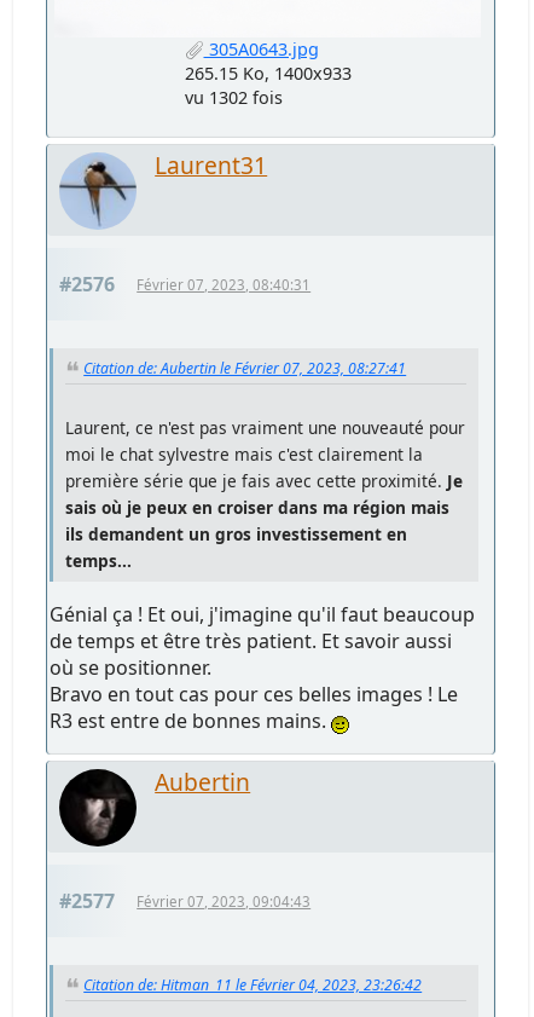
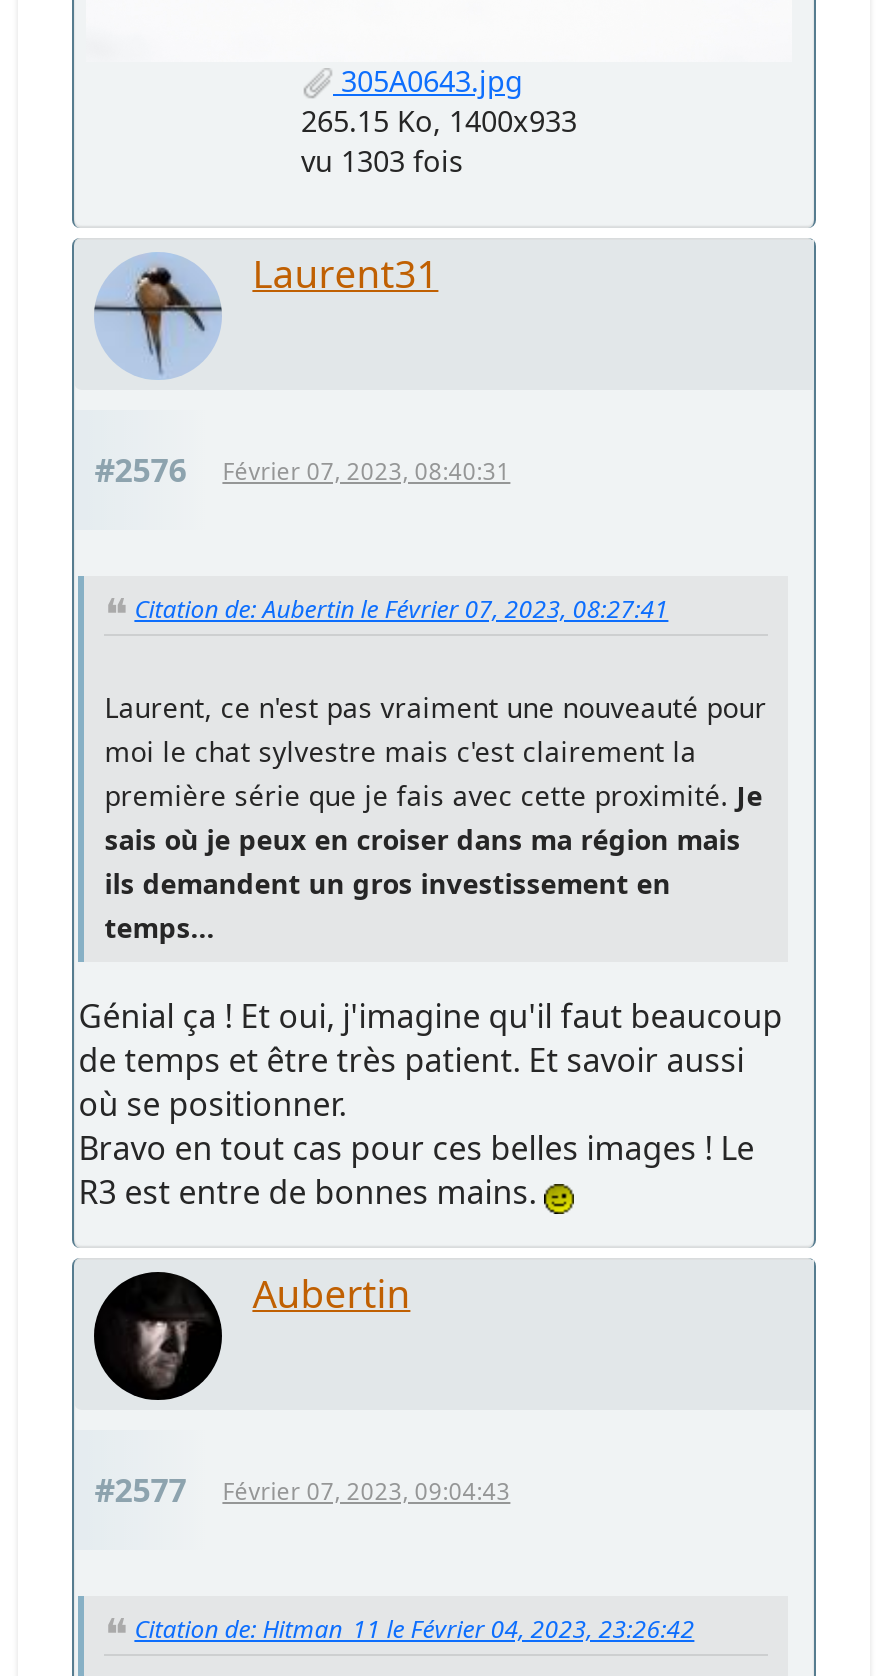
- vu 1302 fois
+ vu 1303 fois
